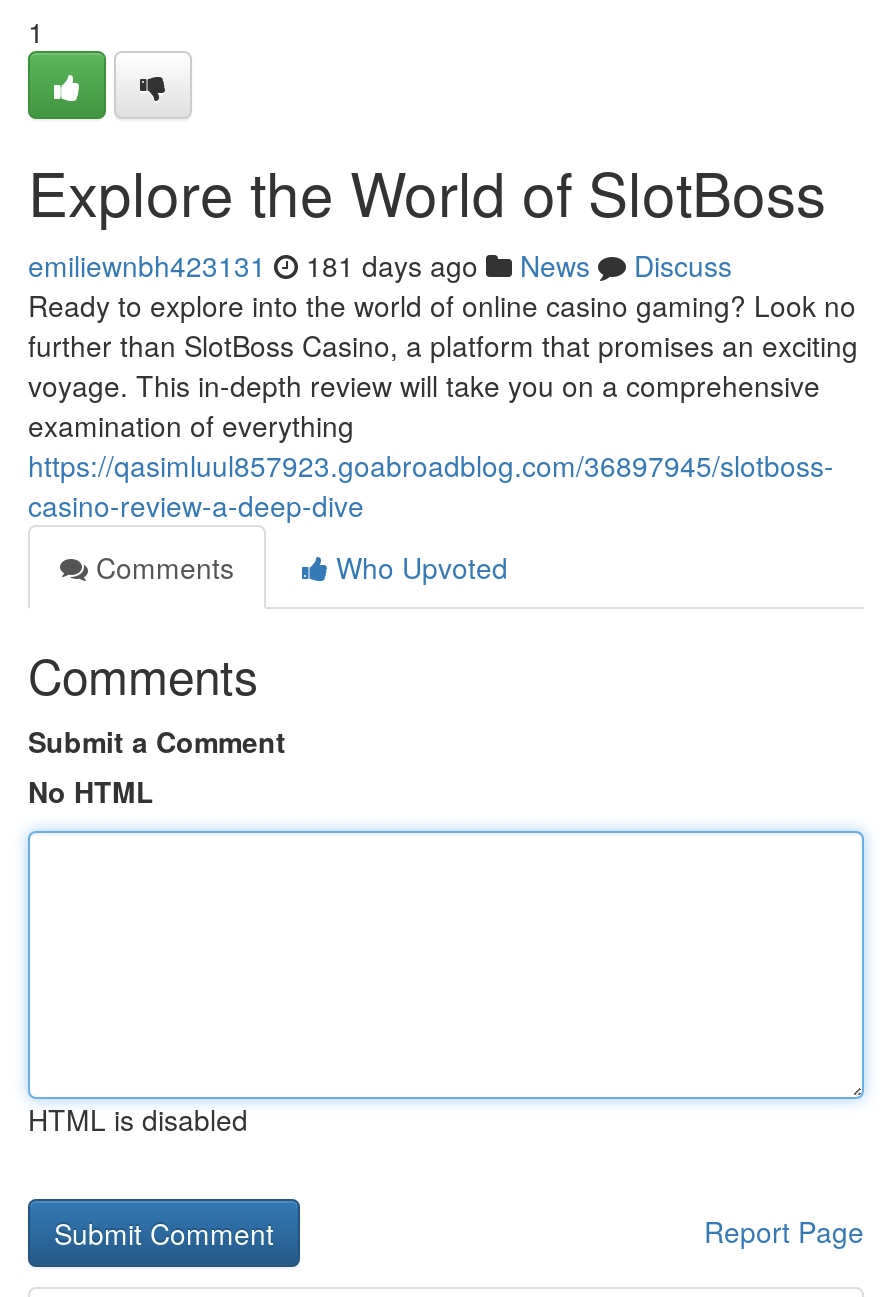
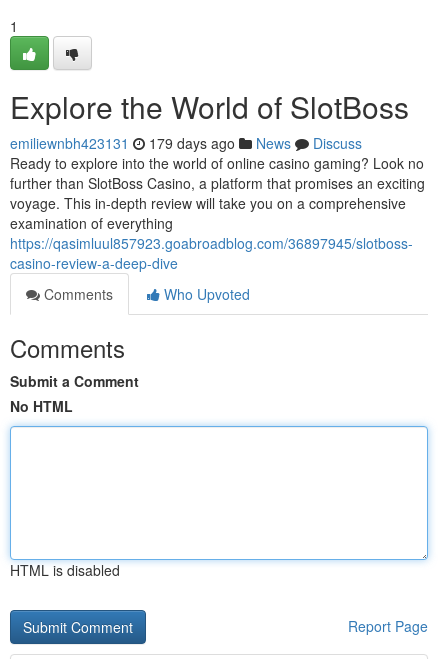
- emiliewnbh423131 181 days ago News Discuss
+ emiliewnbh423131 179 days ago News Discuss
